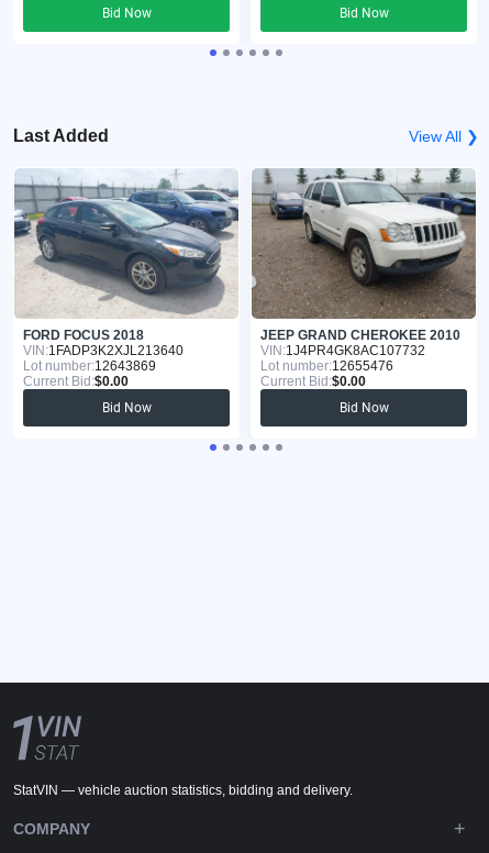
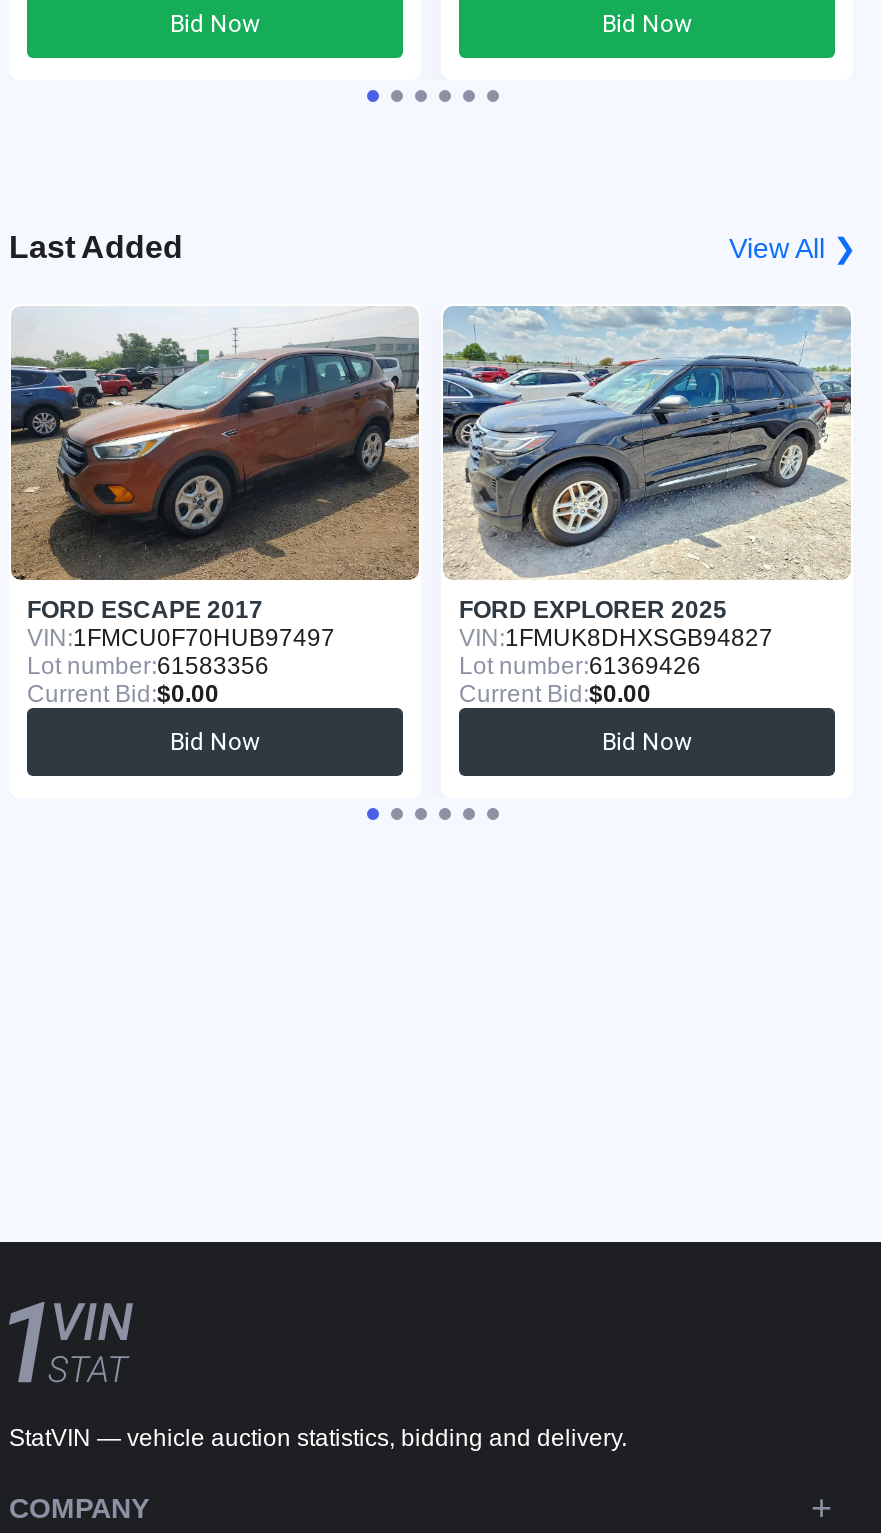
- [image]
- FORD FOCUS 2018
+ [image]
+ FORD ESCAPE 2017

- [image]
- JEEP GRAND CHEROKEE 2010
- VIN: 1J4PR4GK8AC107732
- Lot number:12655476
+ [image]
+ FORD EXPLORER 2025
+ VIN: 1FMUK8DHXSGB94827
+ Lot number:61369426

- VIN: 1FADP3K2XJL213640
+ VIN: 1FMCU0F70HUB97497

- Lot number:12643869
+ Lot number:61583356
